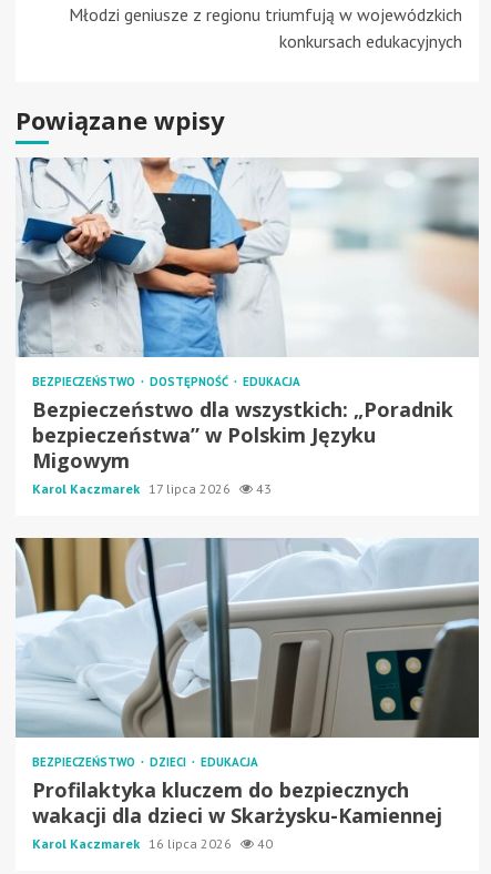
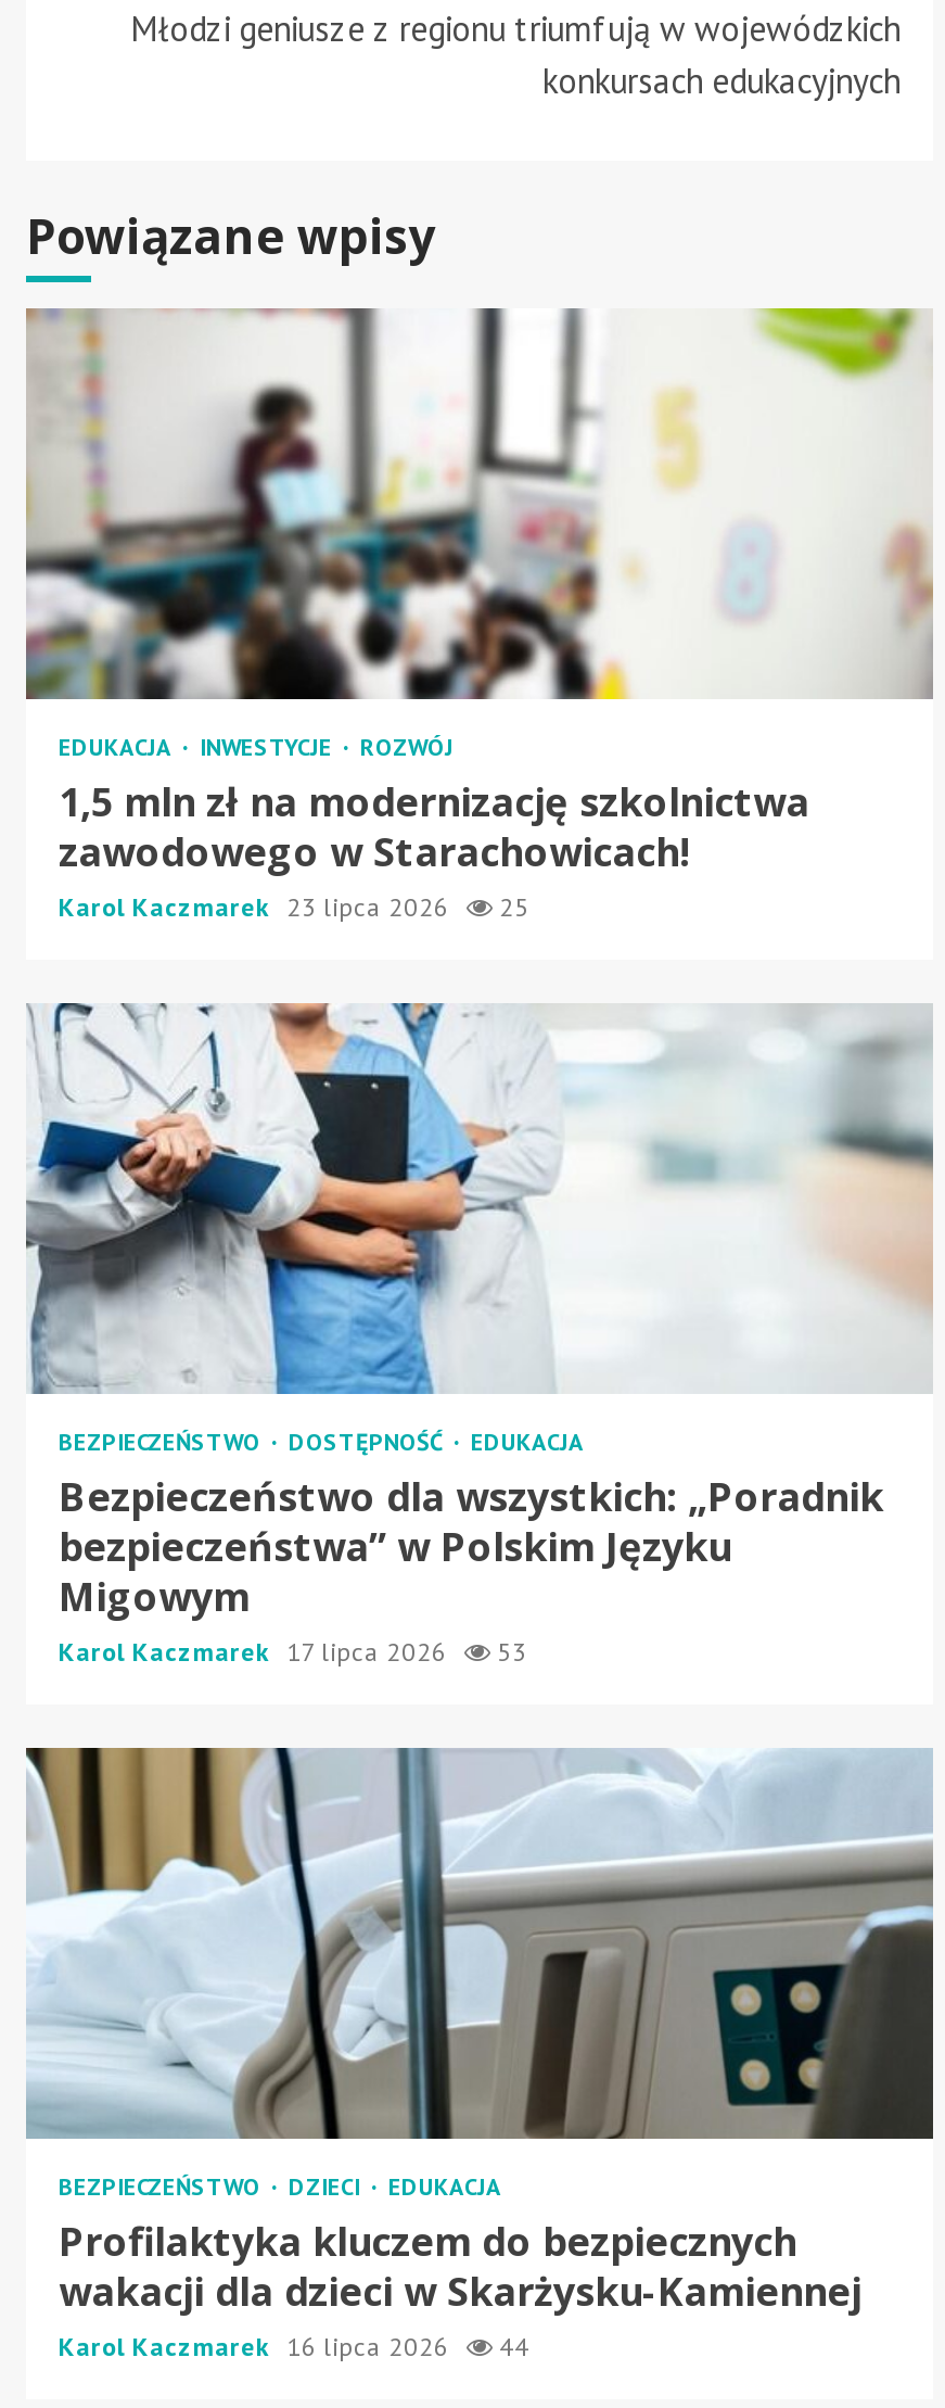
+ [image]
+ EDUKACJA
+ INWESTYCJE
+ ROZWÓJ
+ 1,5 mln zł na modernizację szkolnictwa
+ zawodowego w Starachowicach!
+ Karol Kaczmarek 23 lipca 2026
+ 25

+ [image]

- Karol Kaczmarek 17 lipca 2026 43
+ Karol Kaczmarek 17 lipca 2026 53

- Karol Kaczmarek 16 lipca 2026 40
+ Karol Kaczmarek 16 lipca 2026 44
